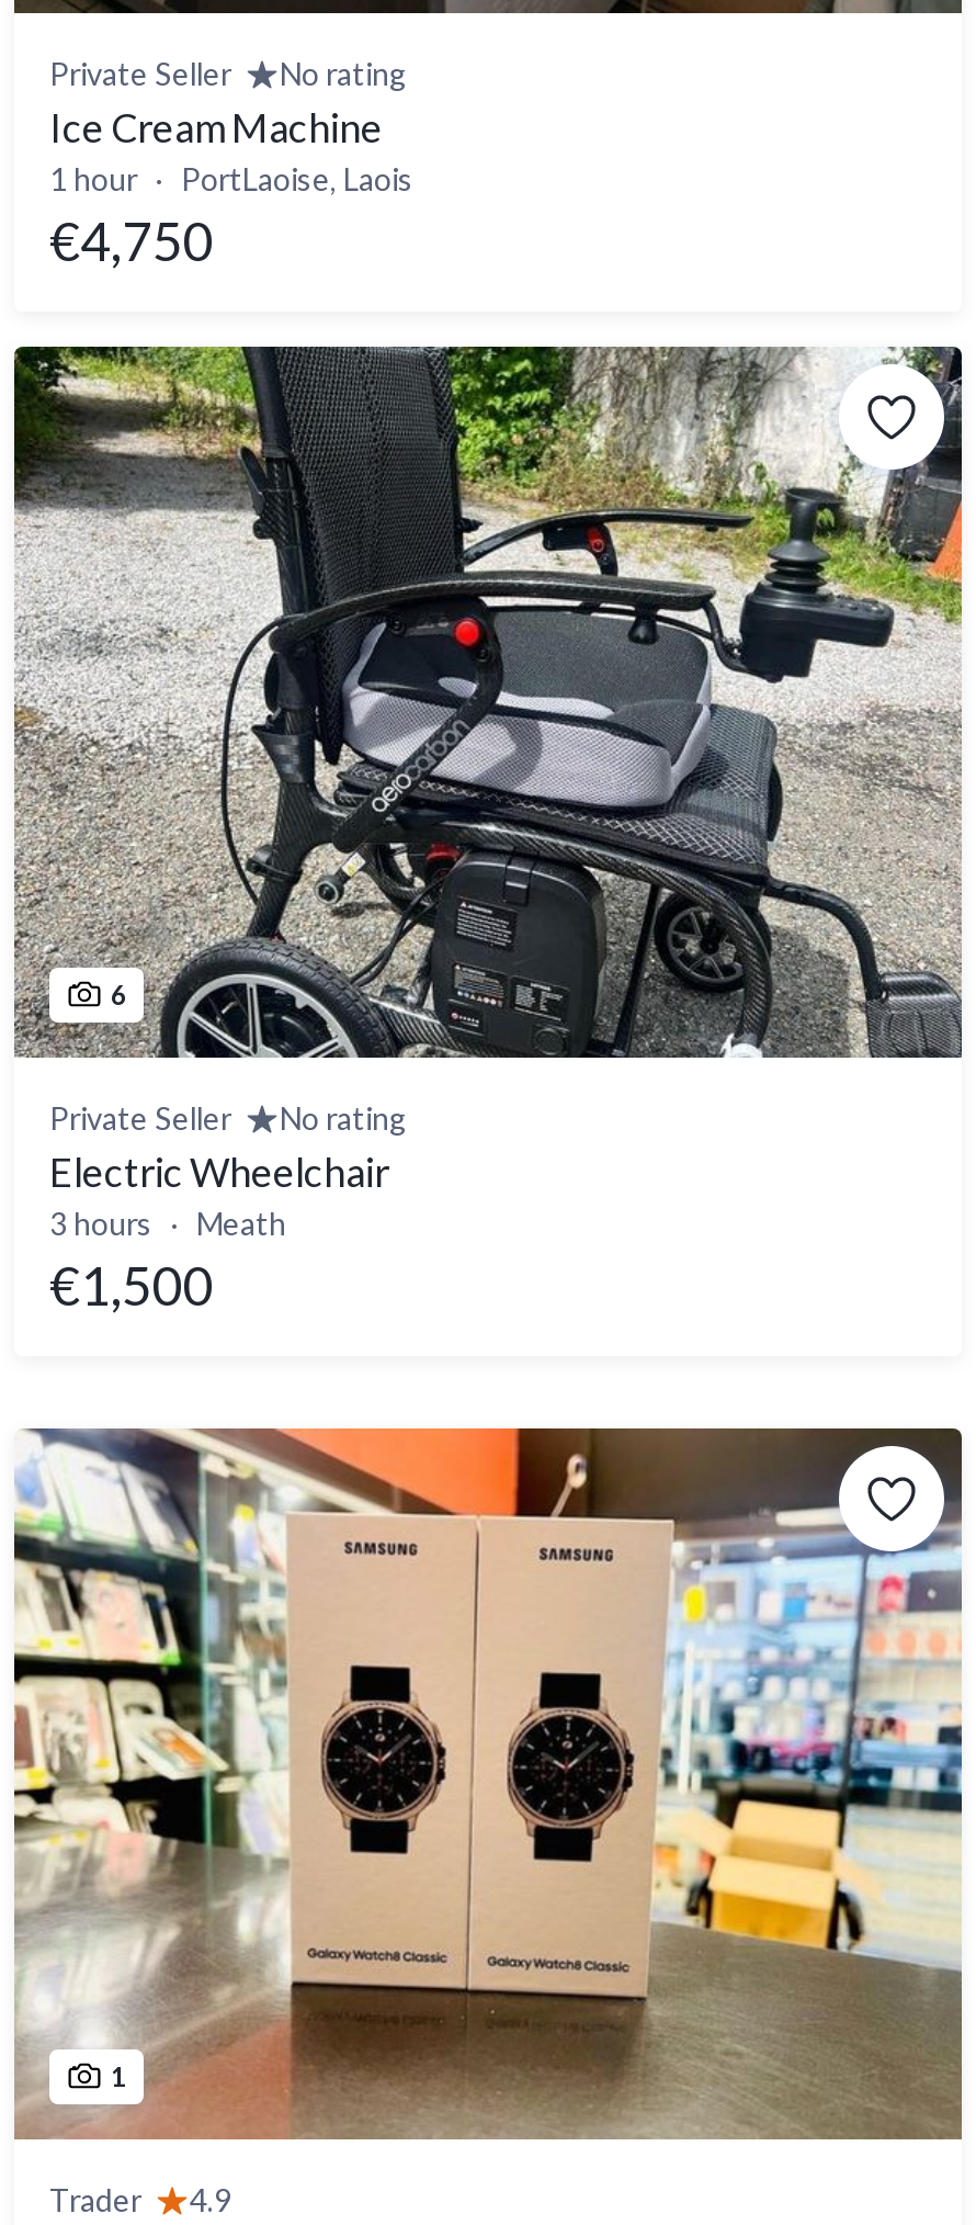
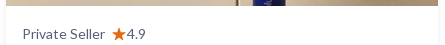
- No rating
- Ice Cream Machine
- 1 hour
- PortLaoise, Laois
- €4,750

- [image]
- 6
- Private Seller
- No rating
- Electric Wheelchair
- 3 hours
- Meath
- €1,500

- [image]
- 1
- Trader
